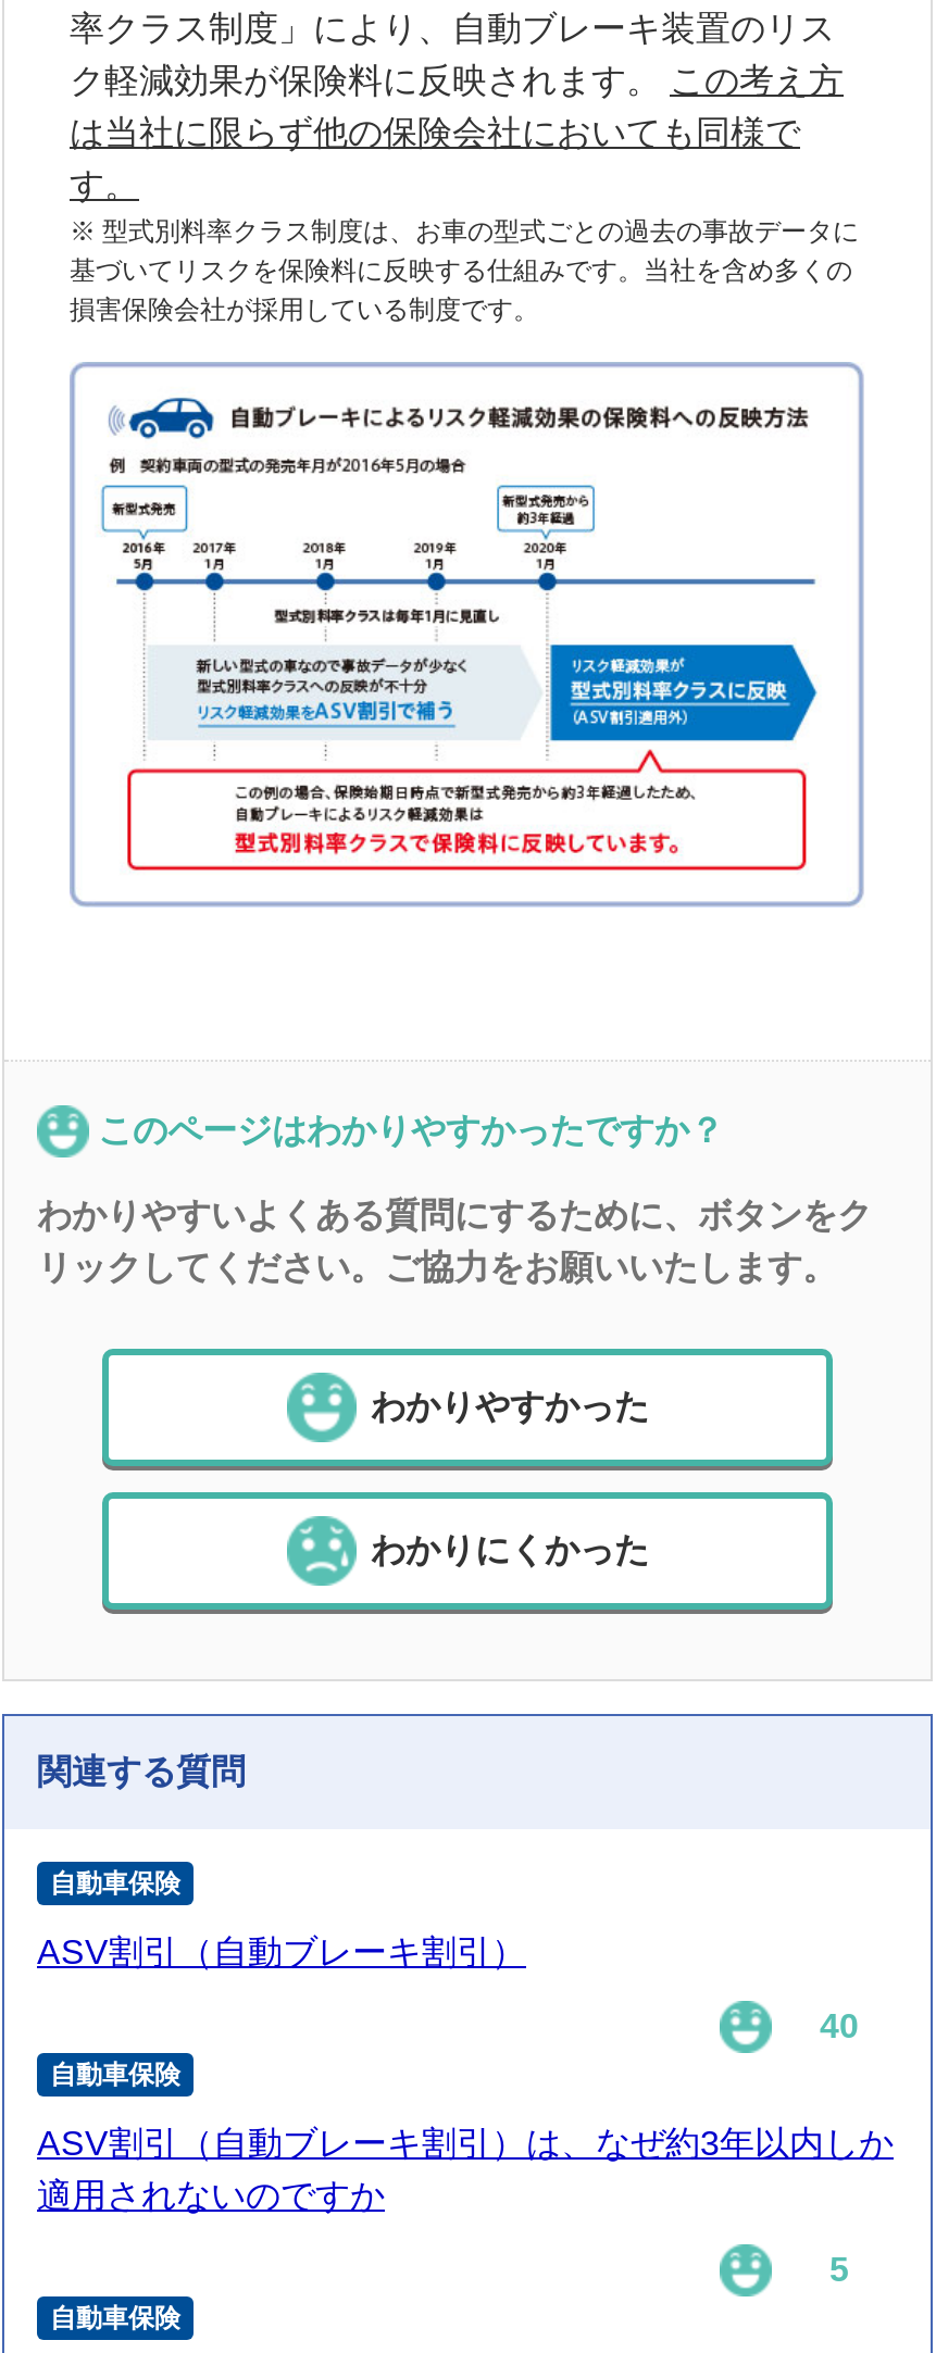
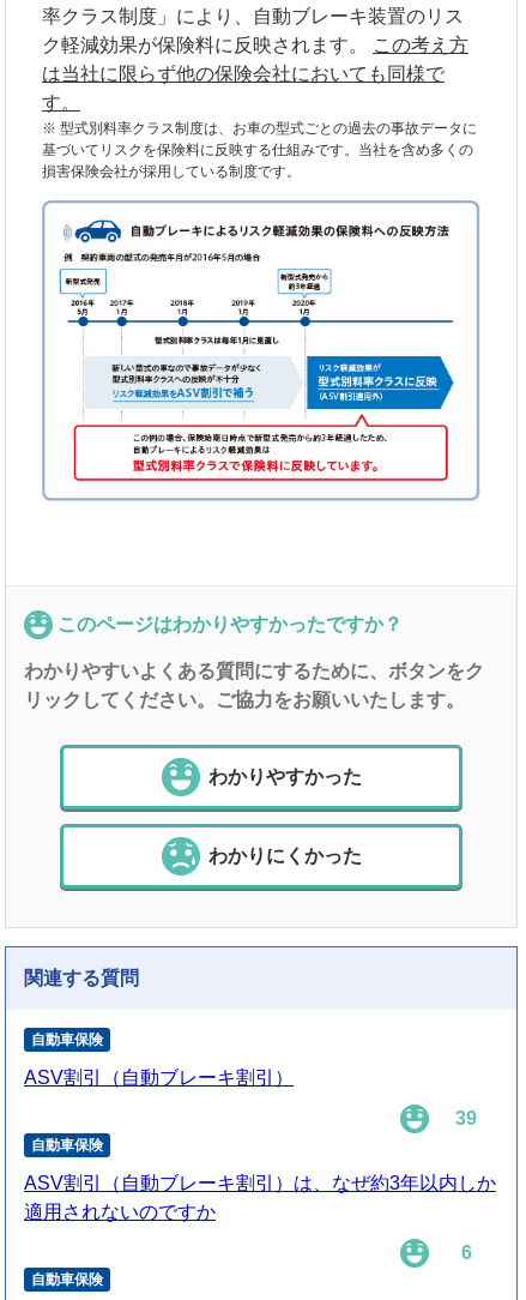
- 40
+ 39

- 5
+ 6
